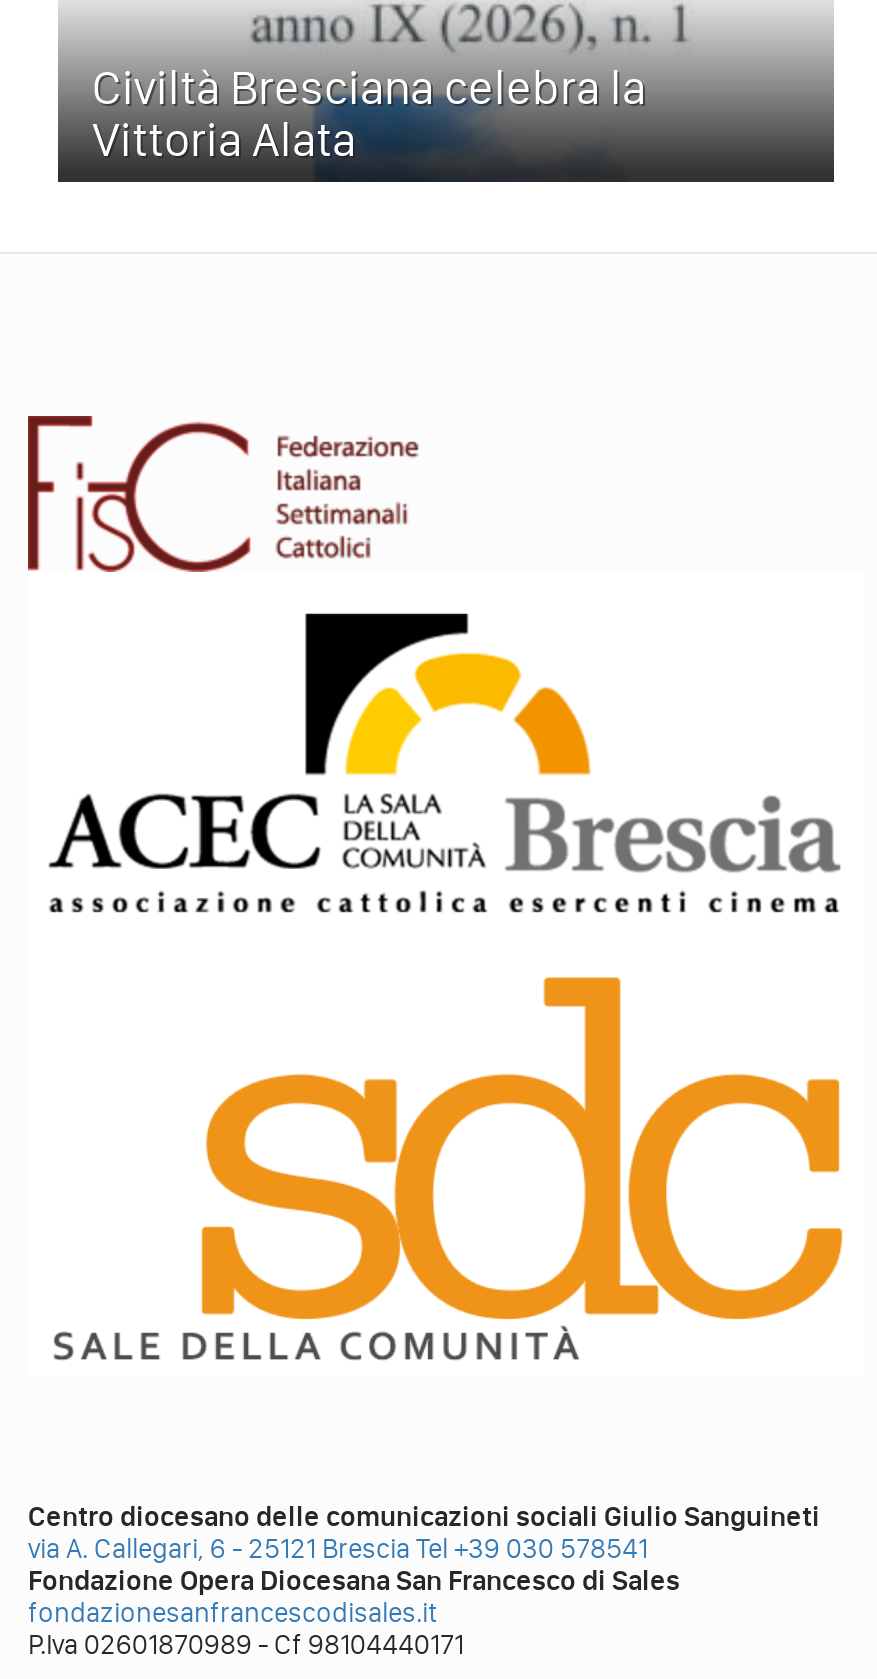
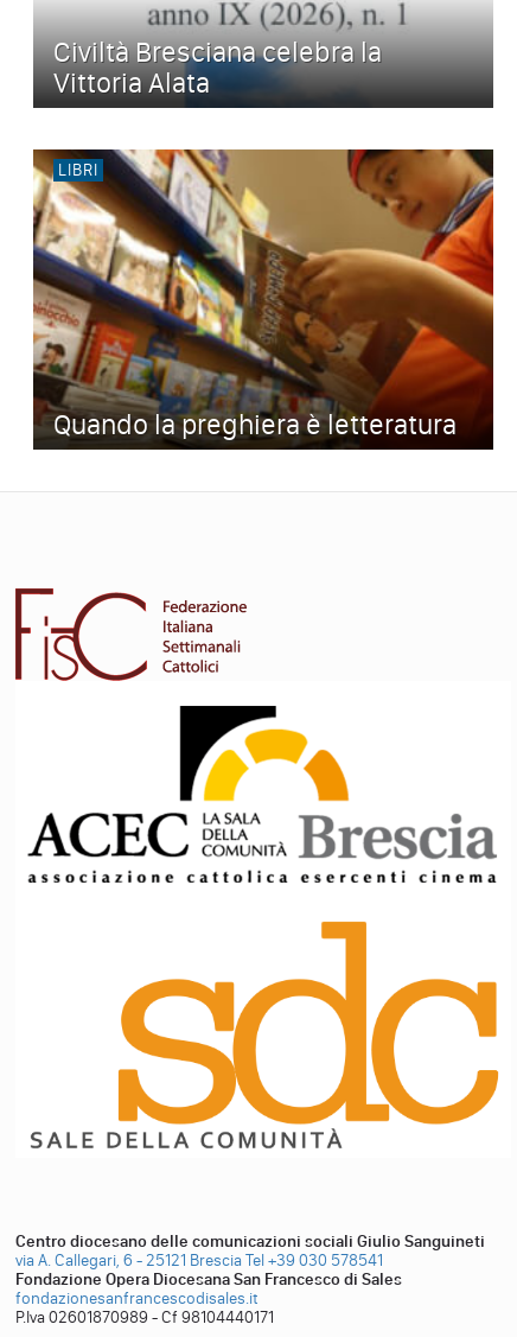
+ [image]
+ LIBRI

+ Quando la preghiera è letteratura
